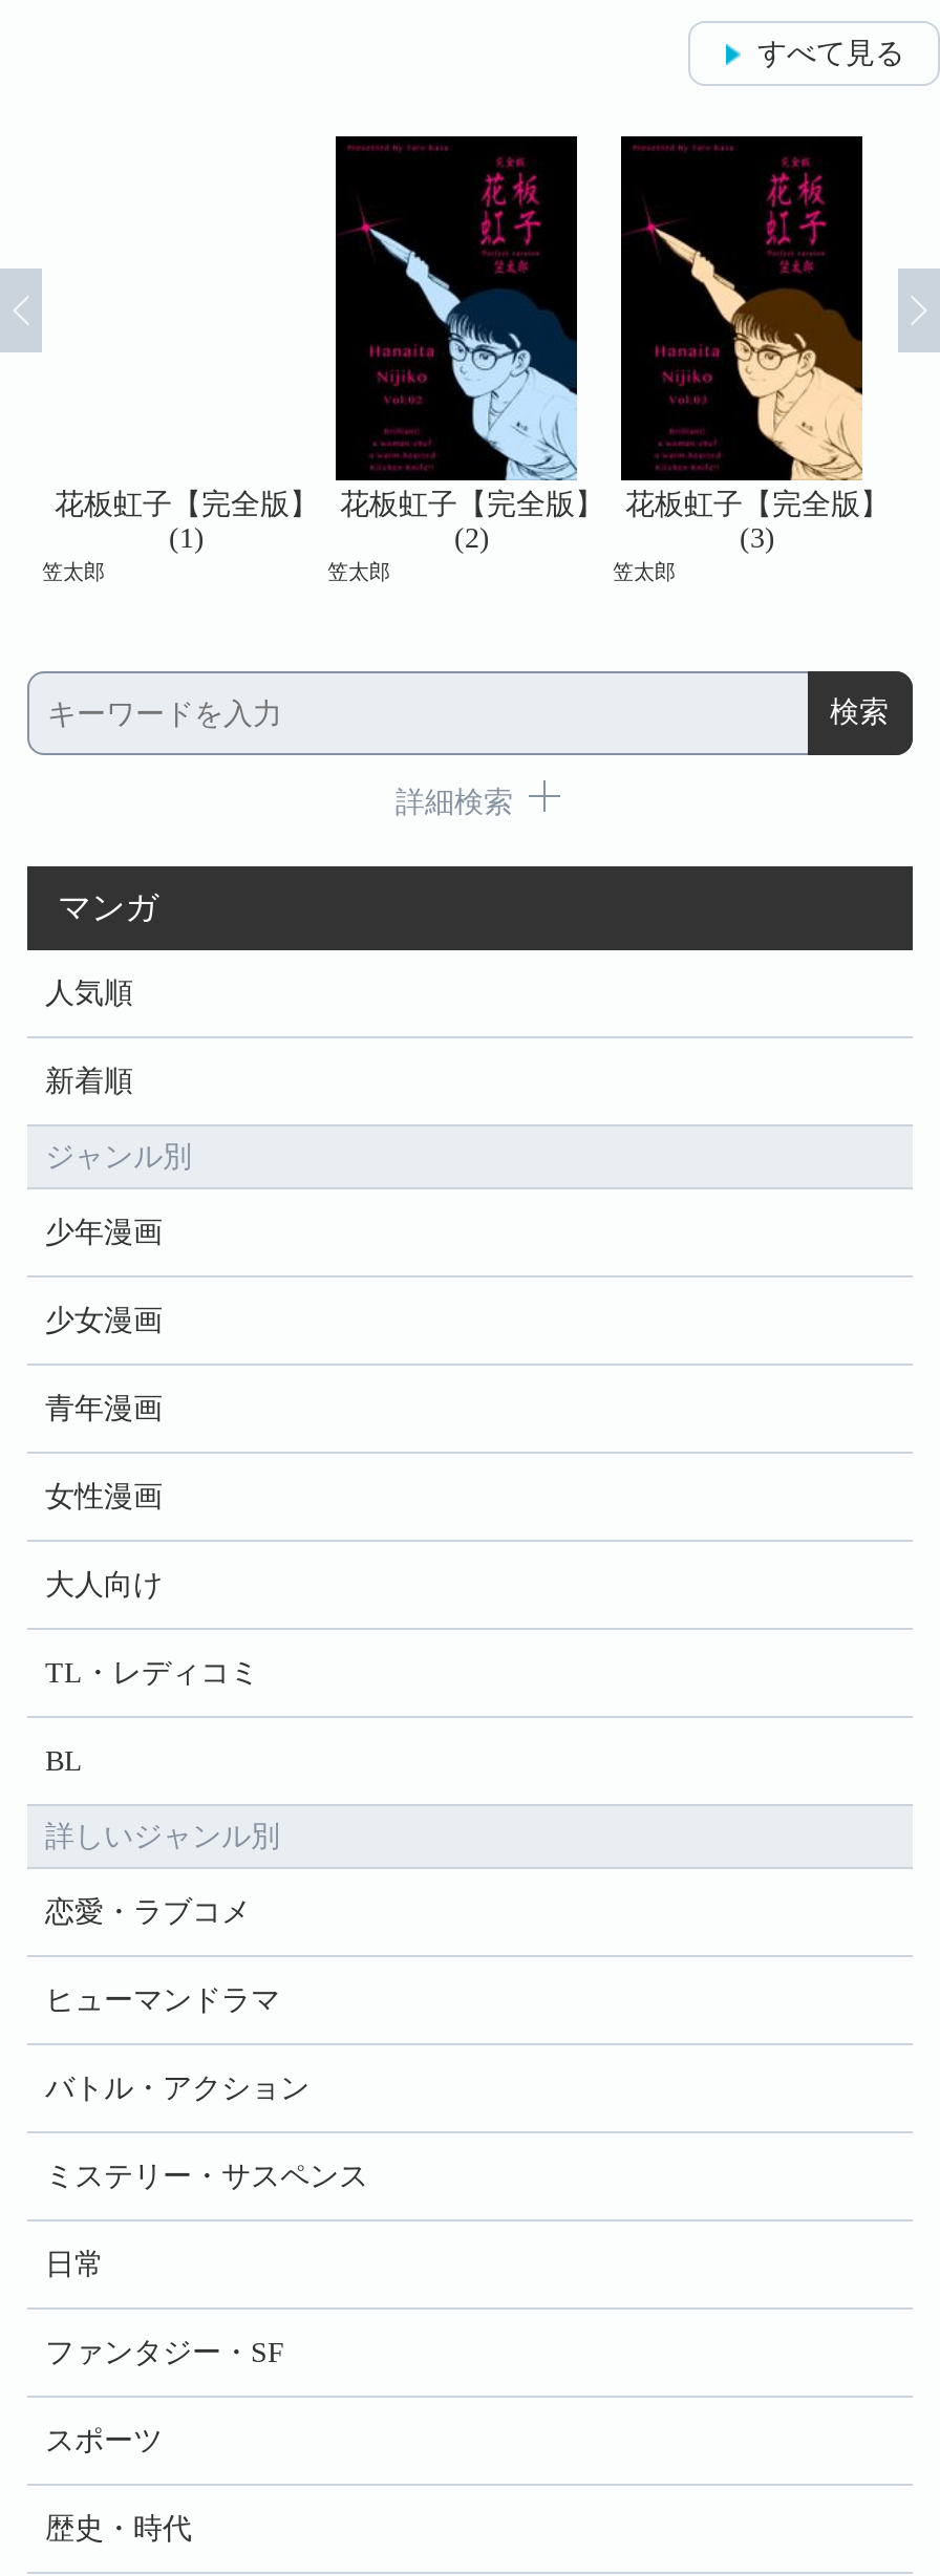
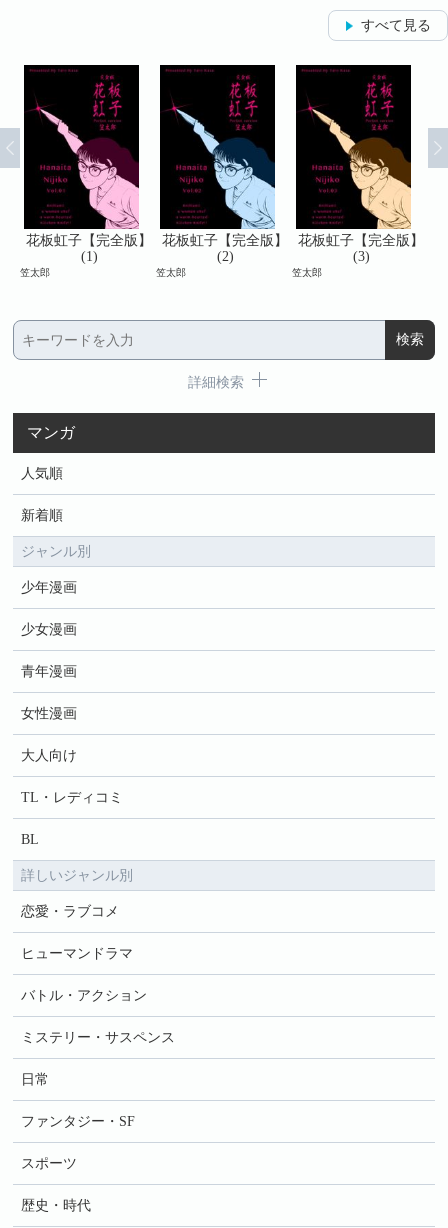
+ [image]
